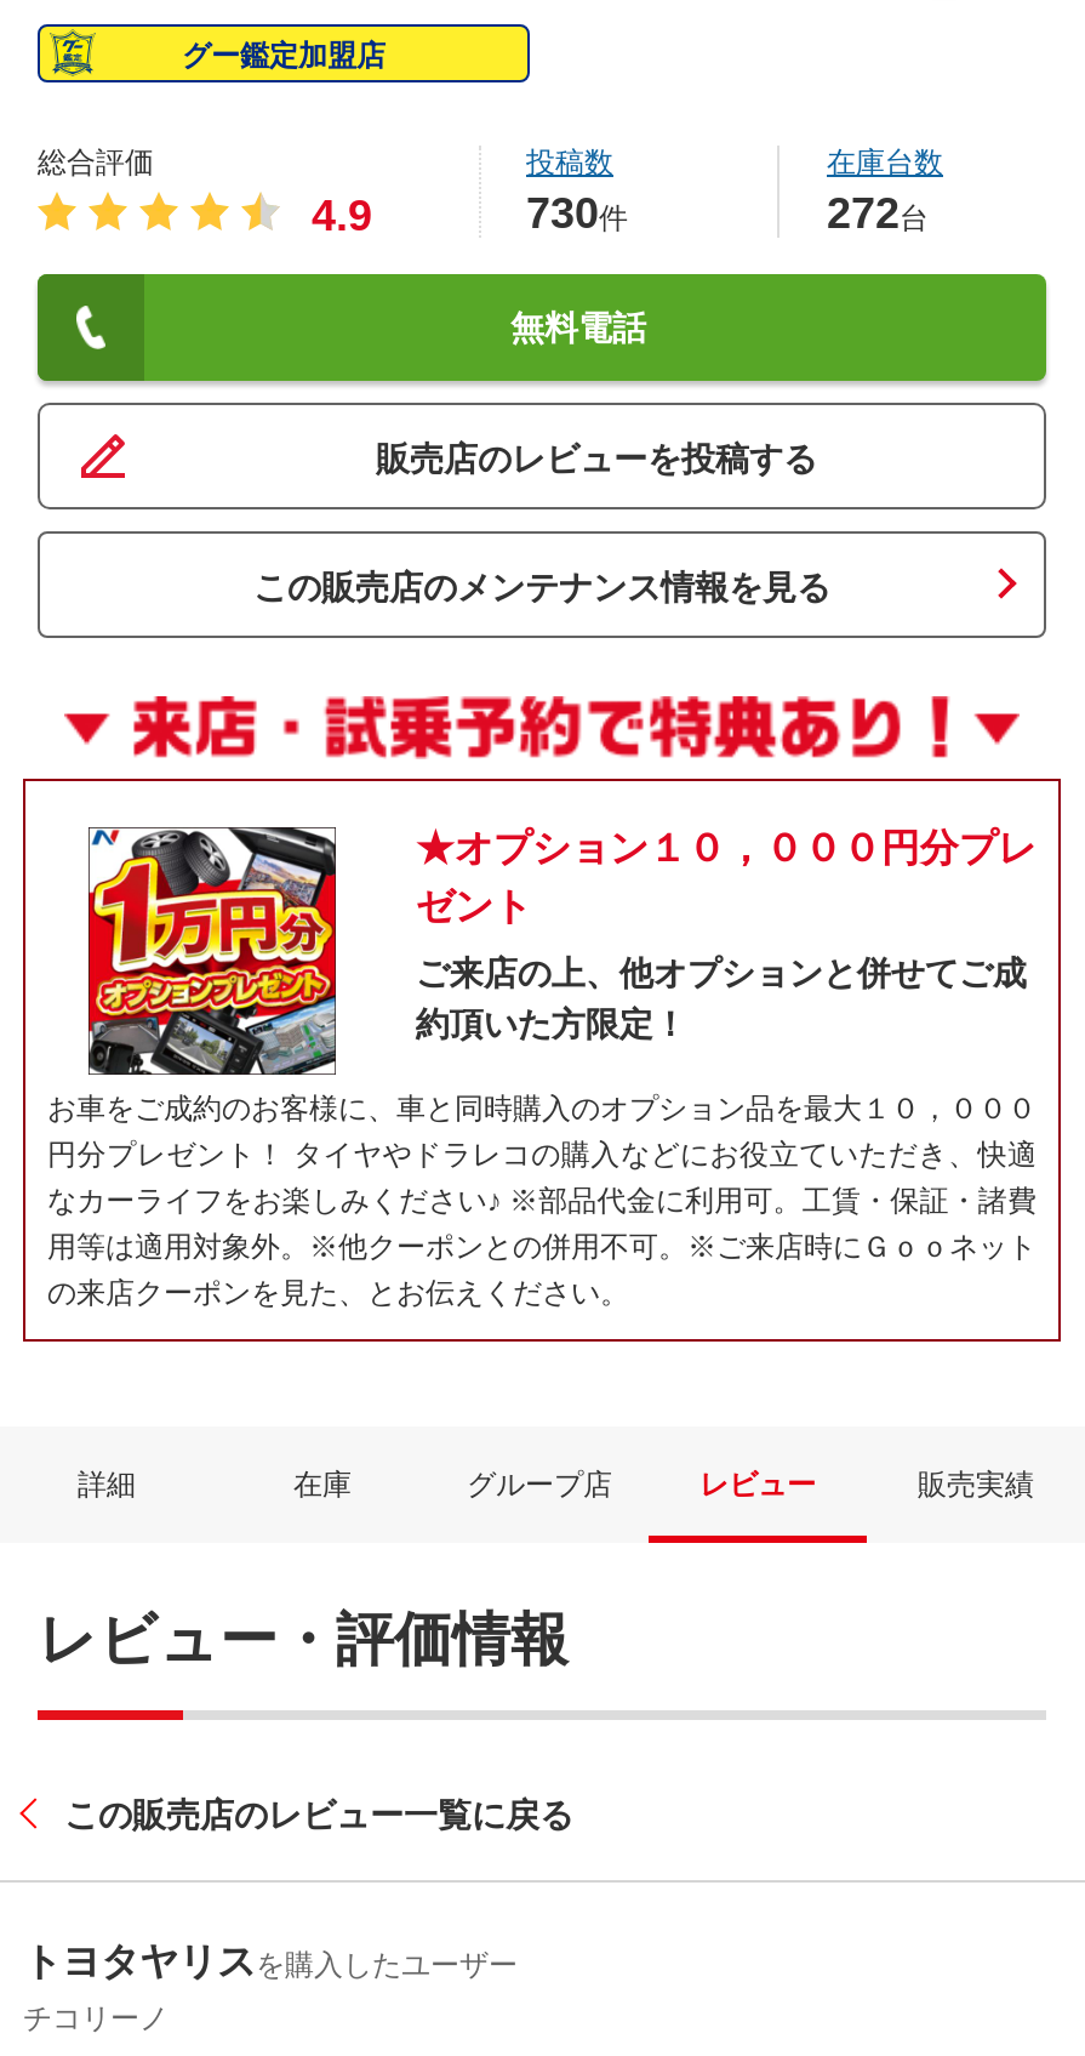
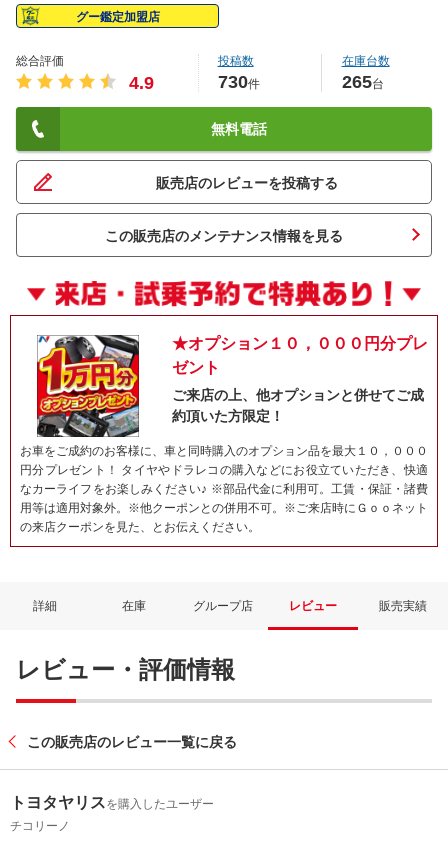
- 272台
+ 265台
